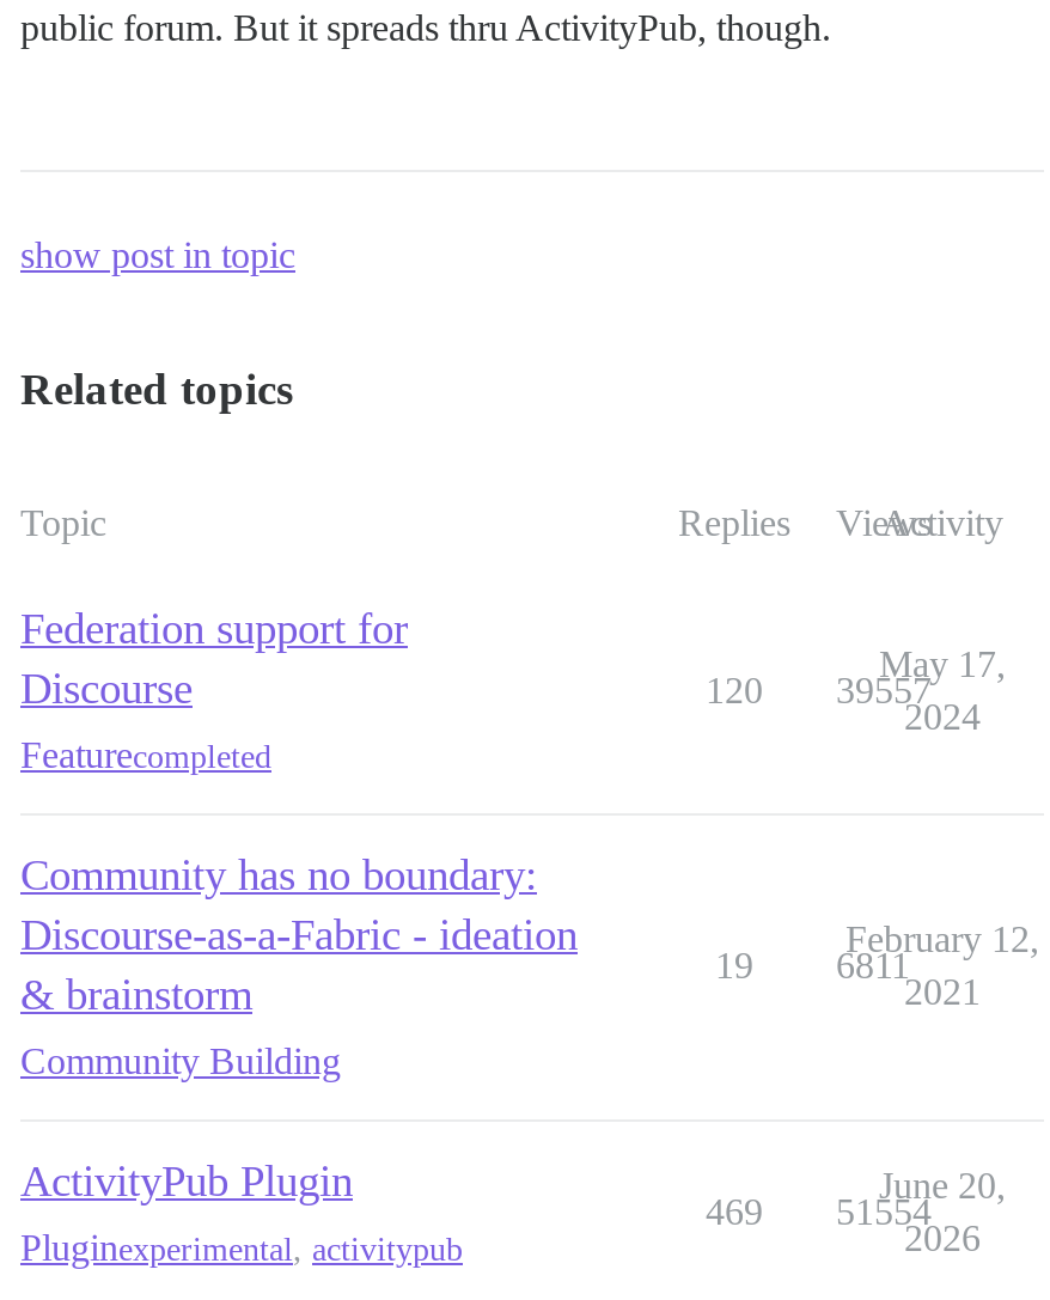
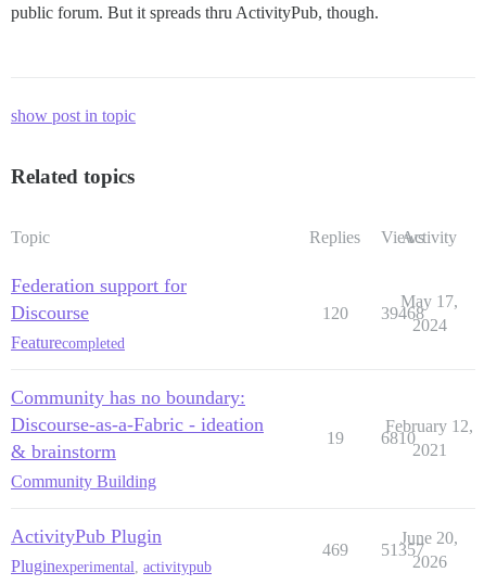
- 120 39557
+ 120 39468

- 6811
+ 6810

- 469 51554
+ 469 51357
